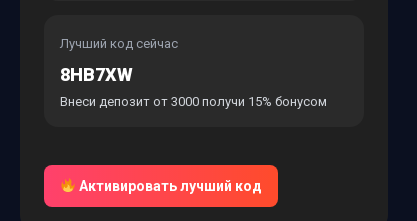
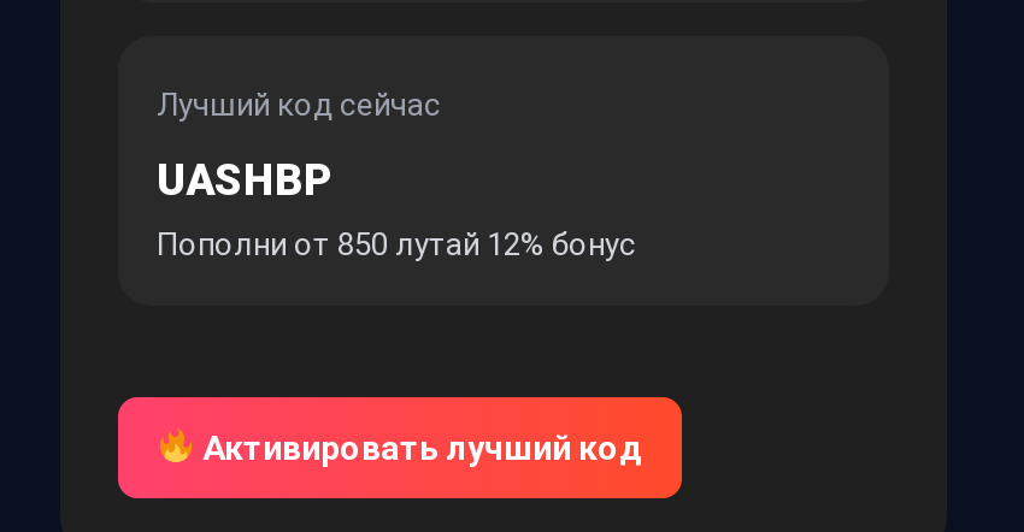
- 8HB7XW
- Внеси депозит от 3000 получи 15% бонусом
+ UASHBP
+ Пополни от 850 лутай 12% бонус
